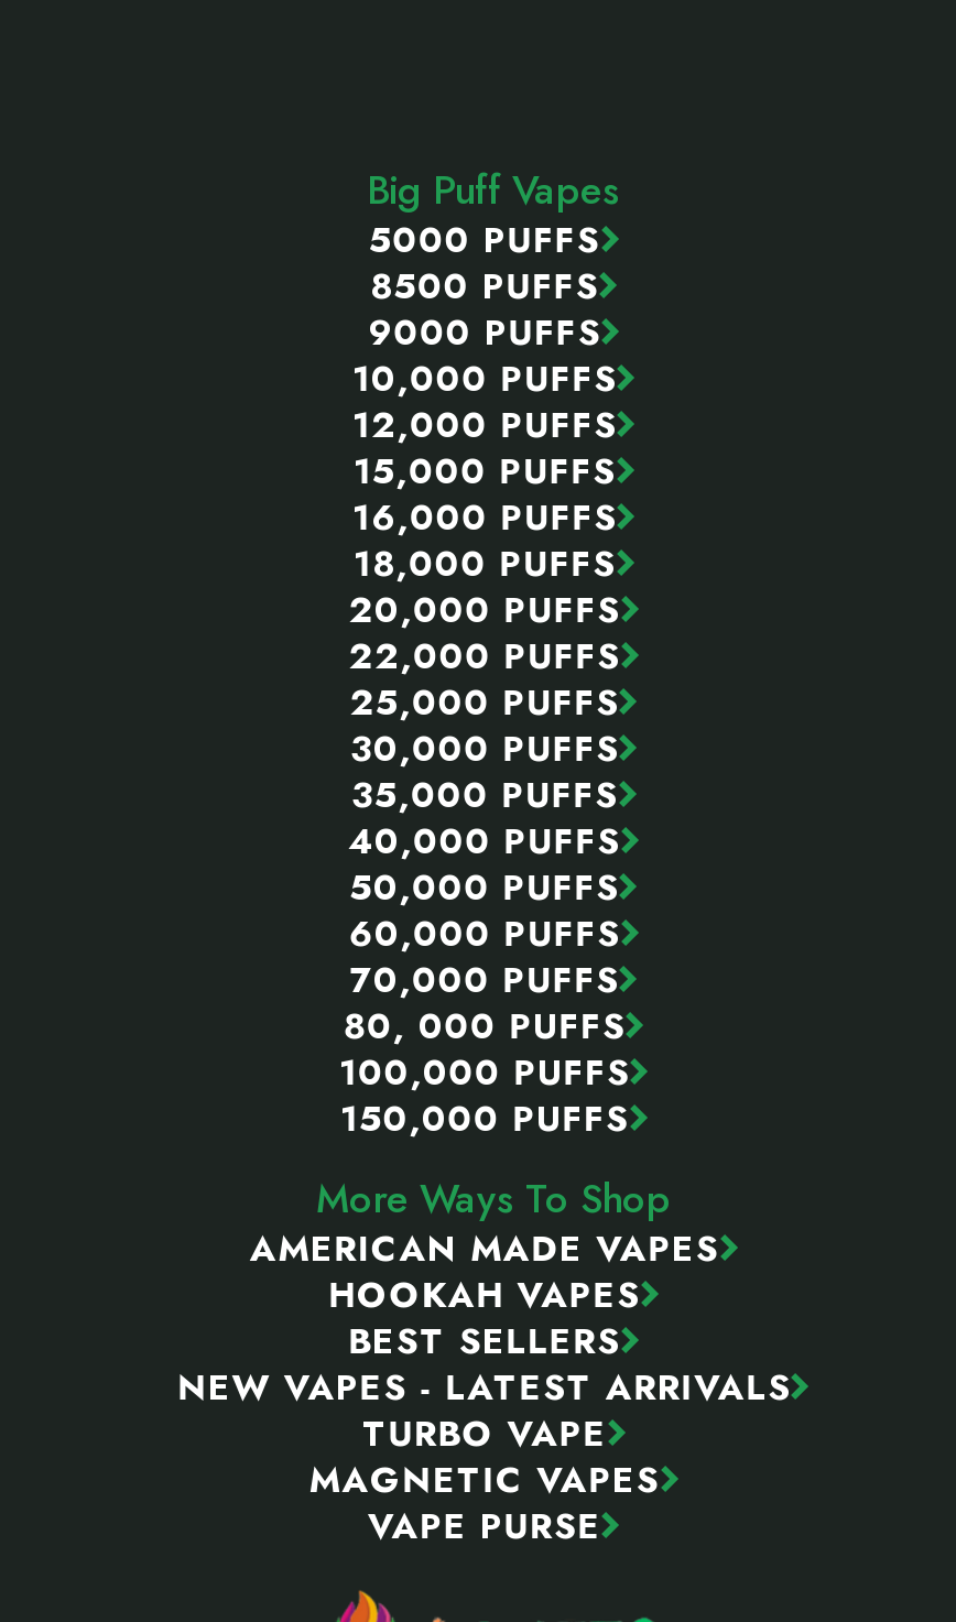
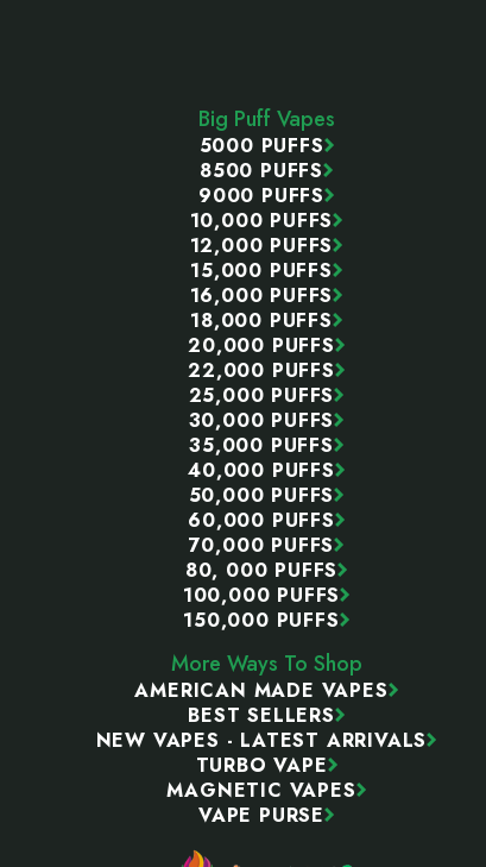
- HOOKAH VAPES
